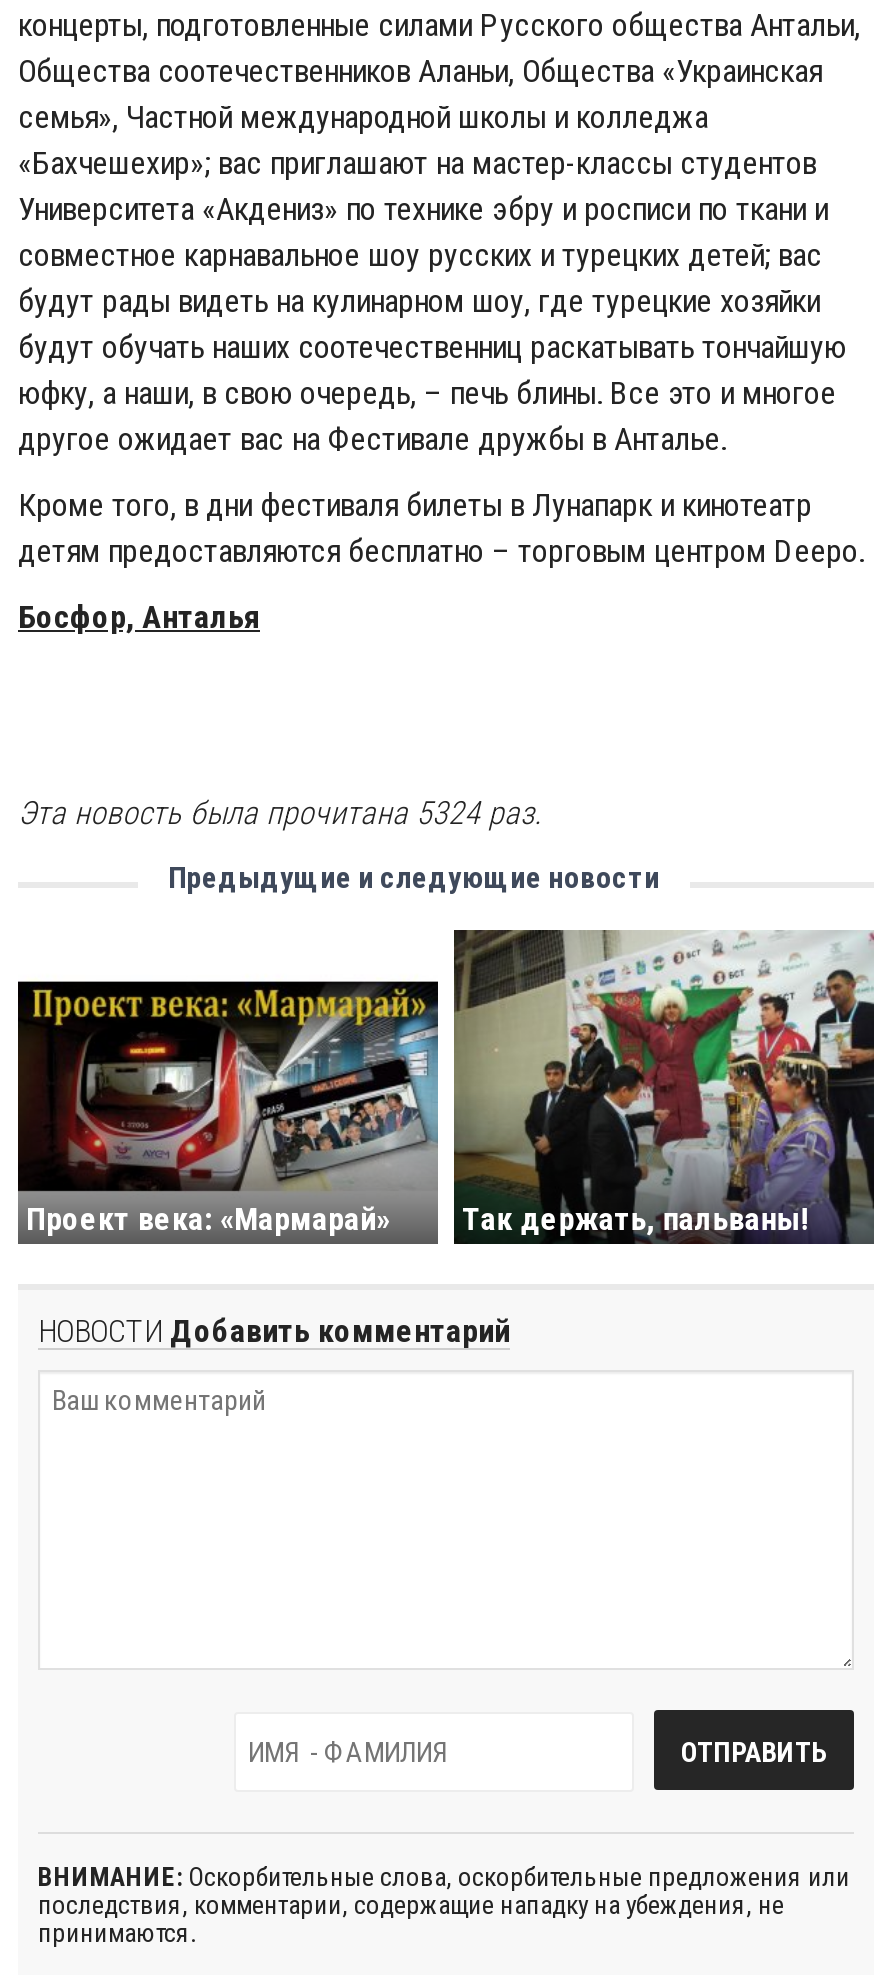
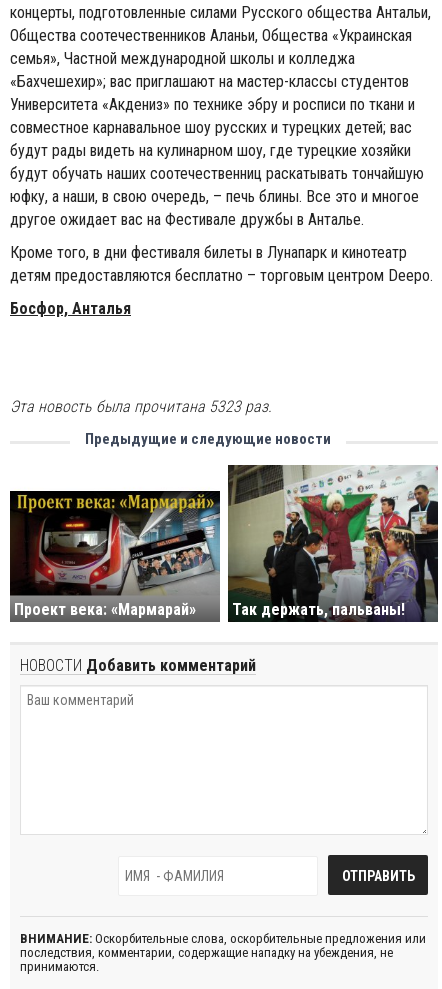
- Эта новость была прочитана 5324 раз.
+ Эта новость была прочитана 5323 раз.
